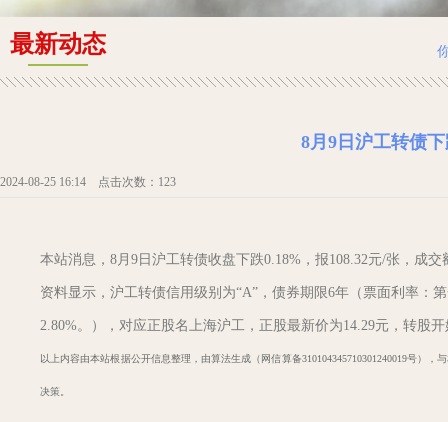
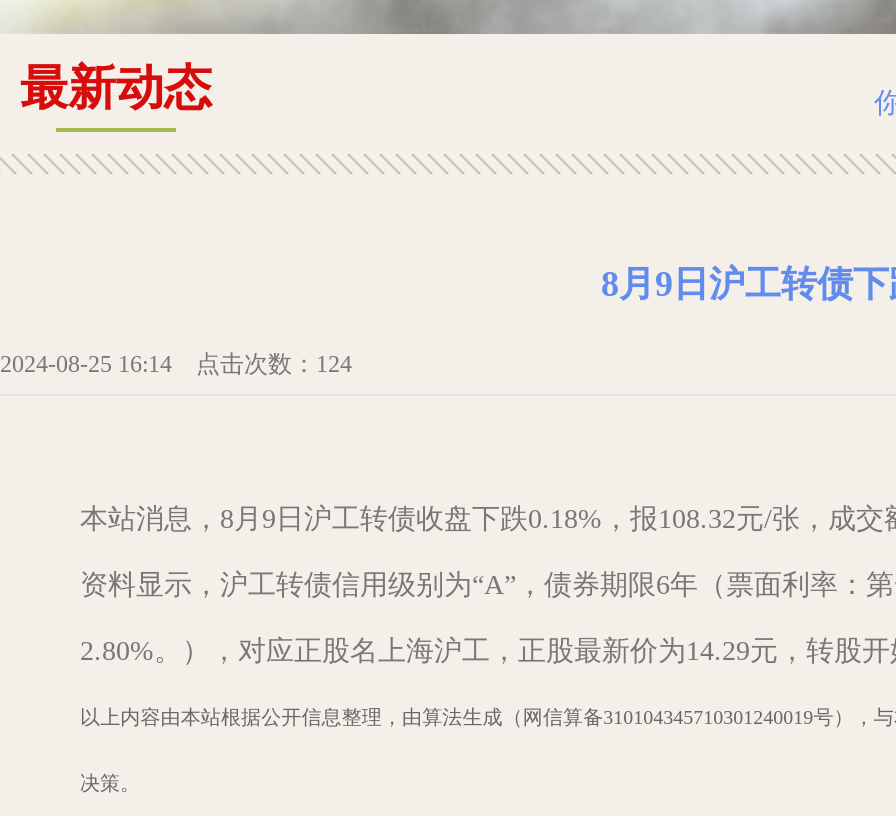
- 2024-08-25 16:14 点击次数：123
+ 2024-08-25 16:14 点击次数：124
